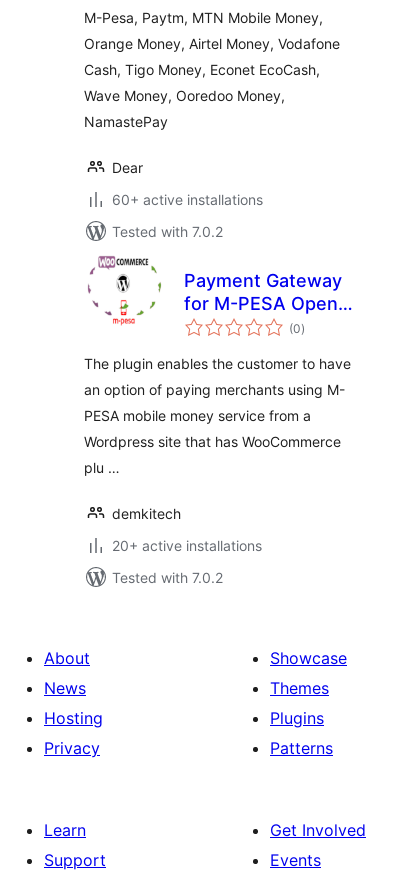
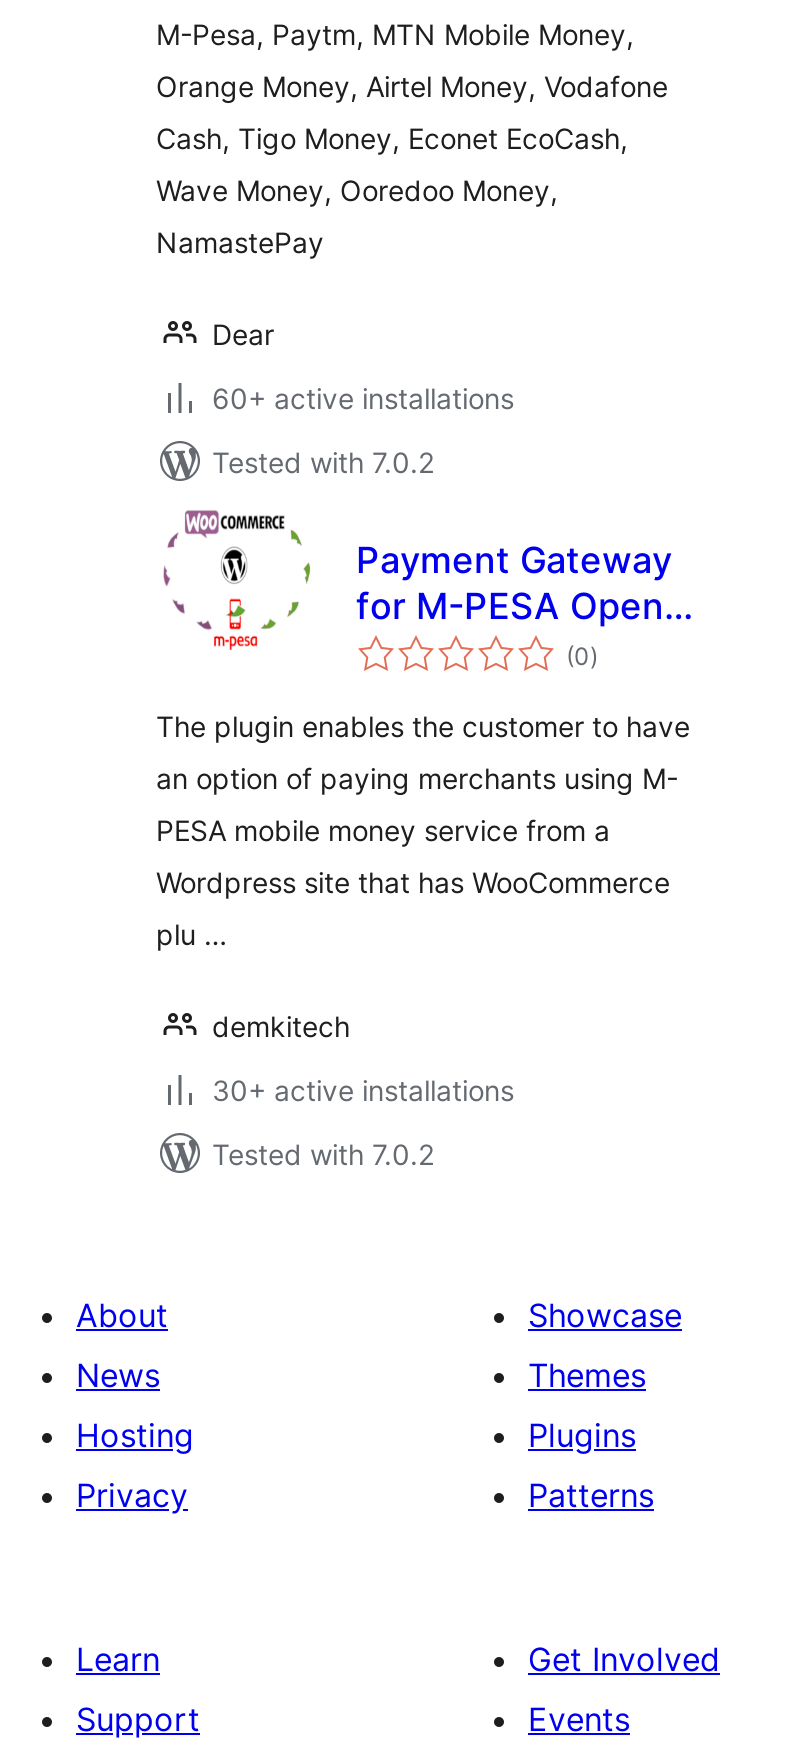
- 20+ active installations
+ 30+ active installations
